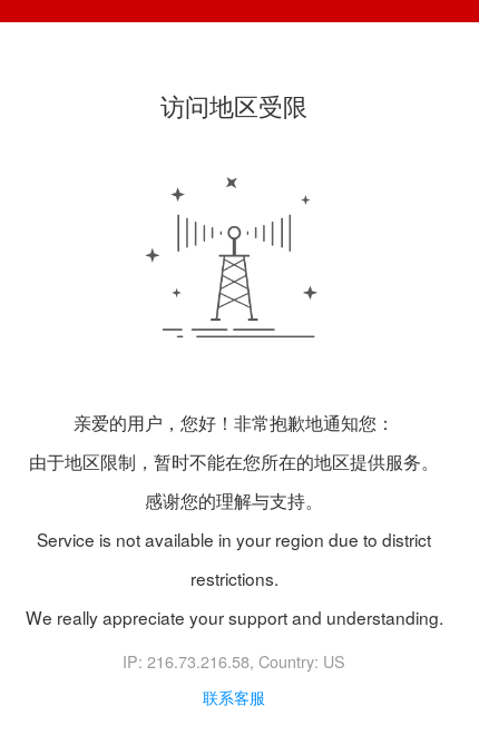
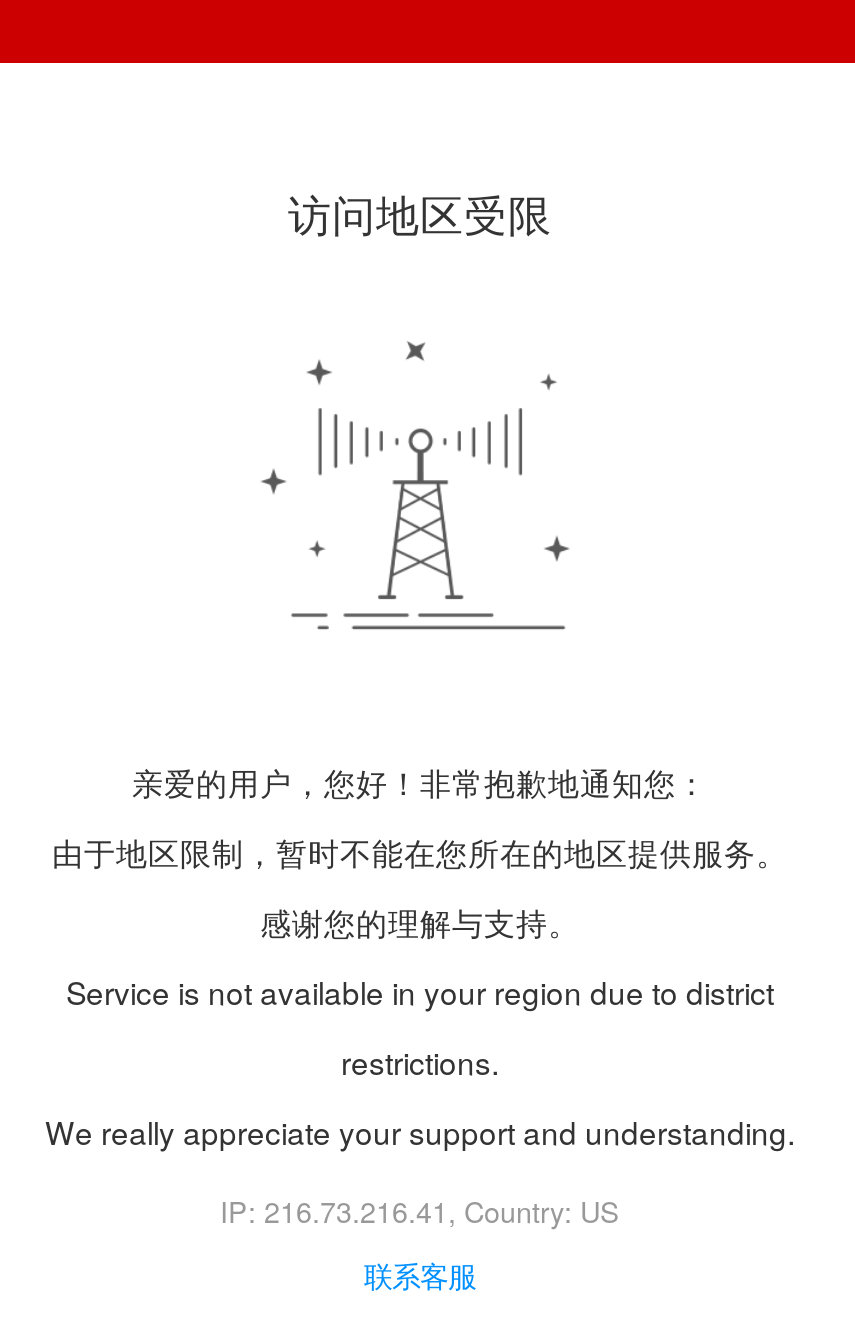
- IP: 216.73.216.58, Country: US
+ IP: 216.73.216.41, Country: US
